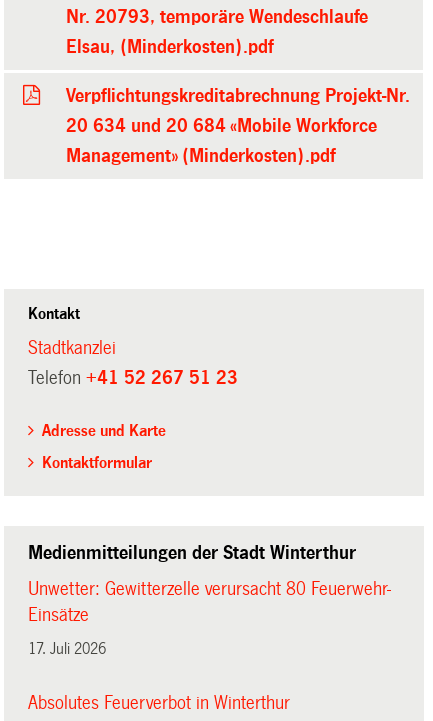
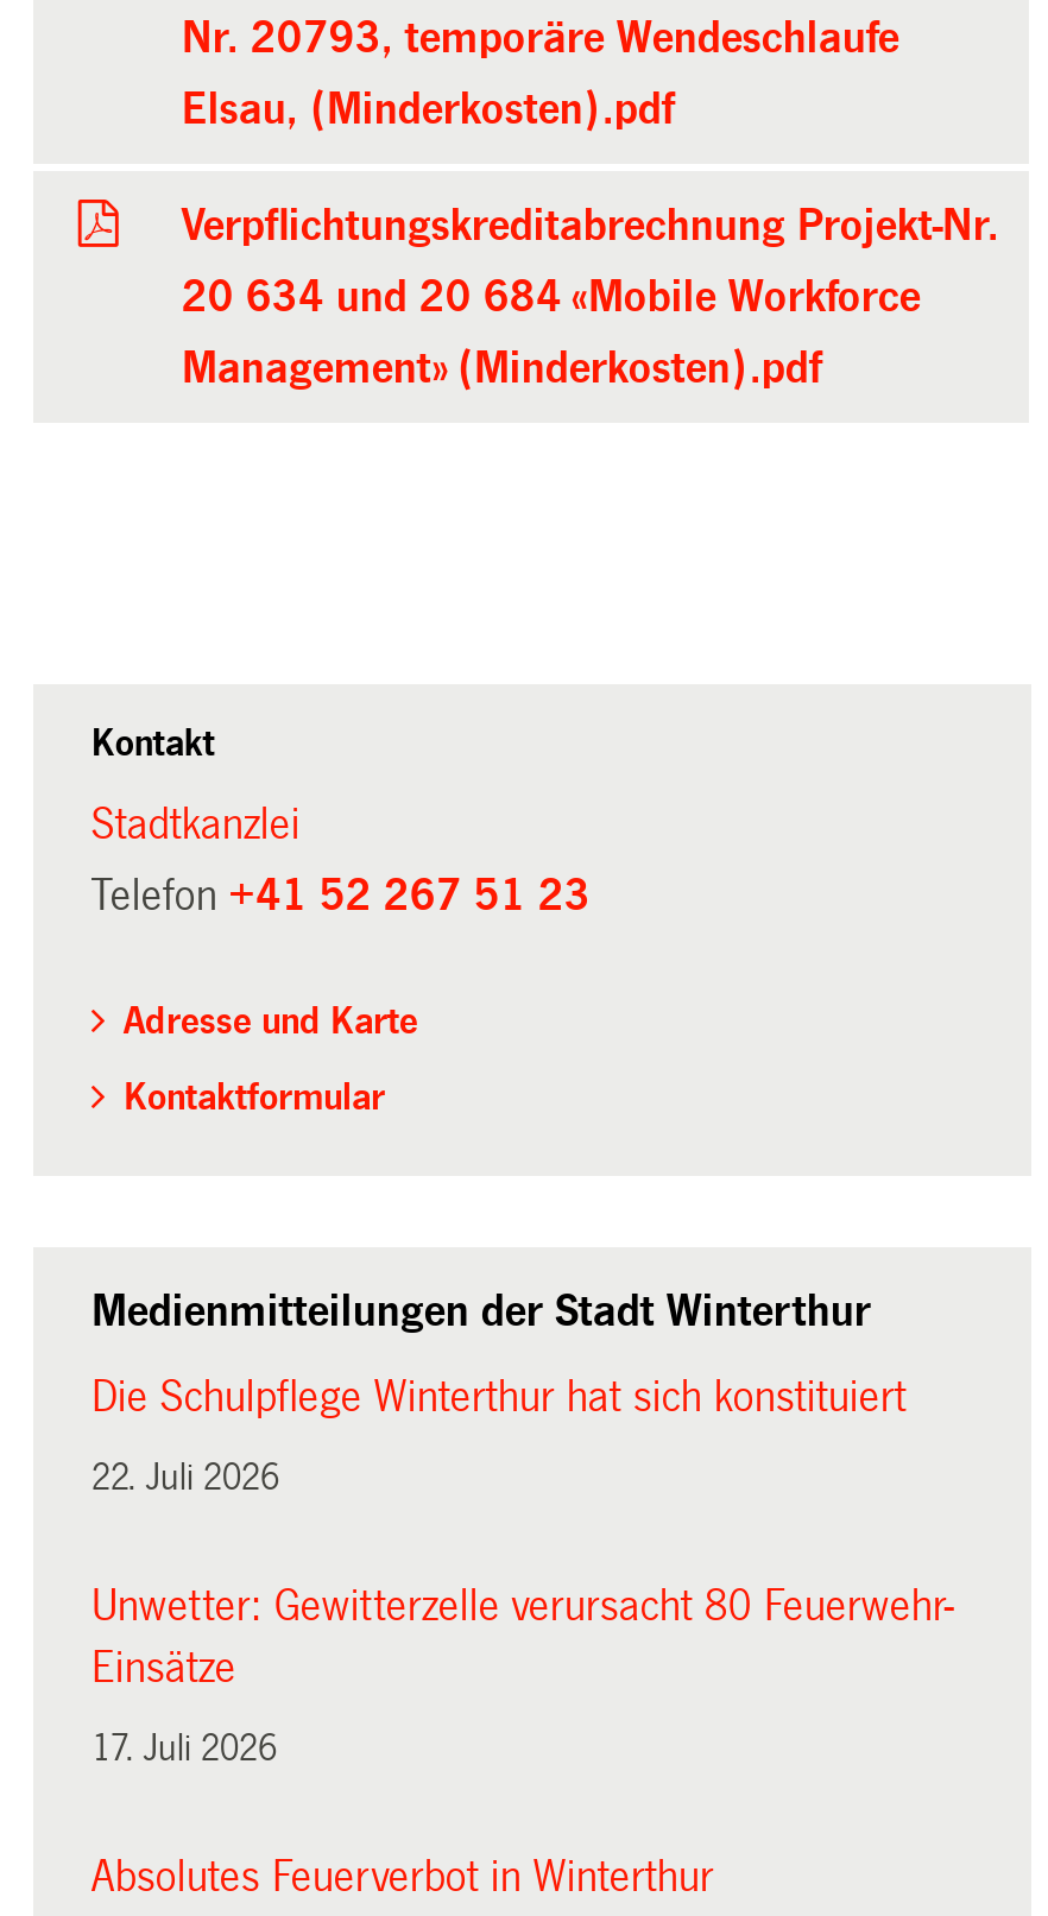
+ Die Schulpflege Winterthur hat sich konstituiert
+ 22. Juli 2026
